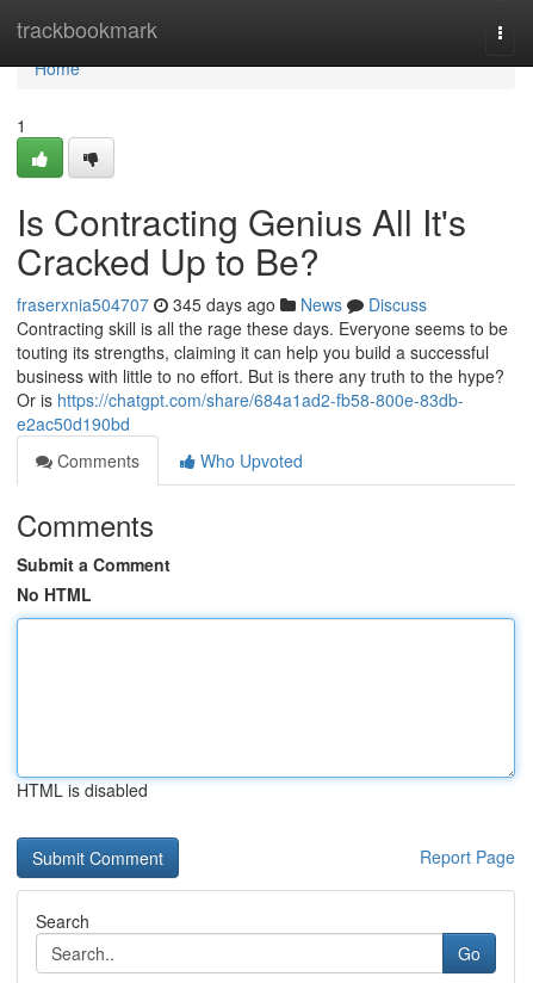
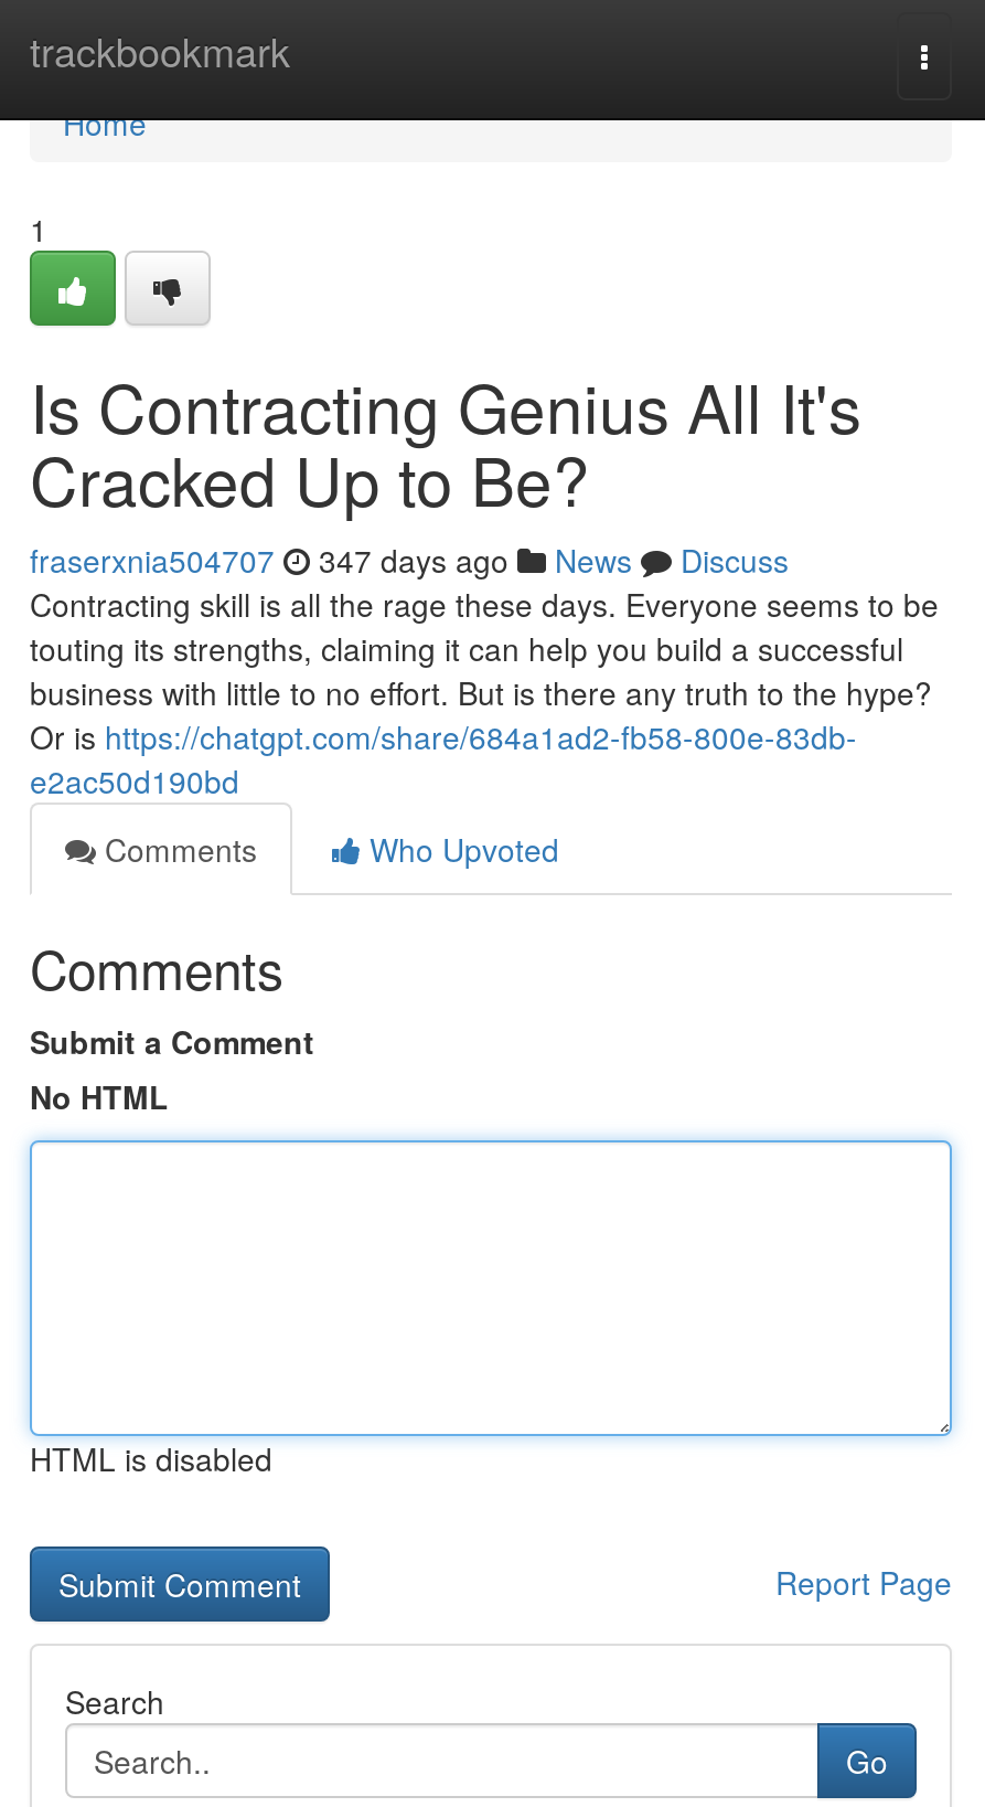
- fraserxnia504707 345 days ago News Discuss
+ fraserxnia504707 347 days ago News Discuss
